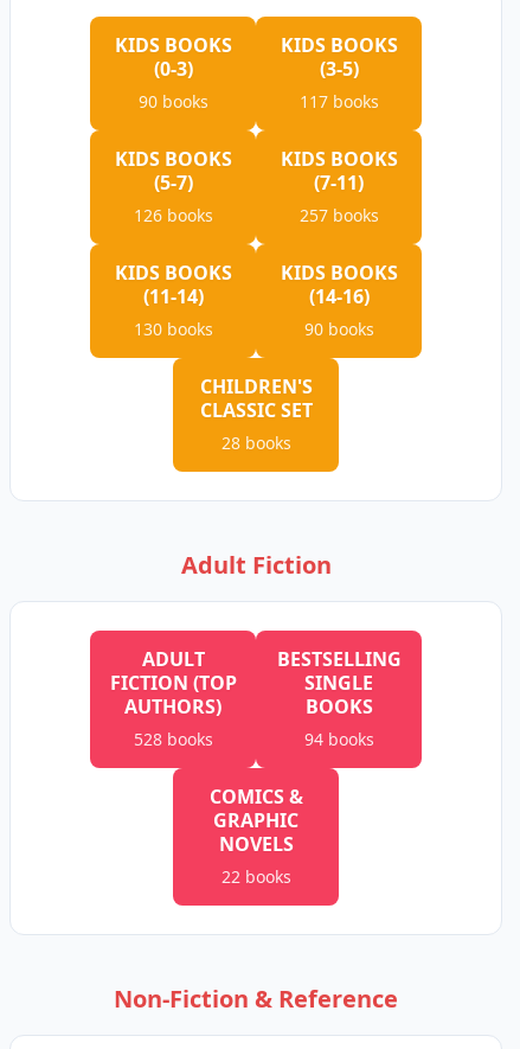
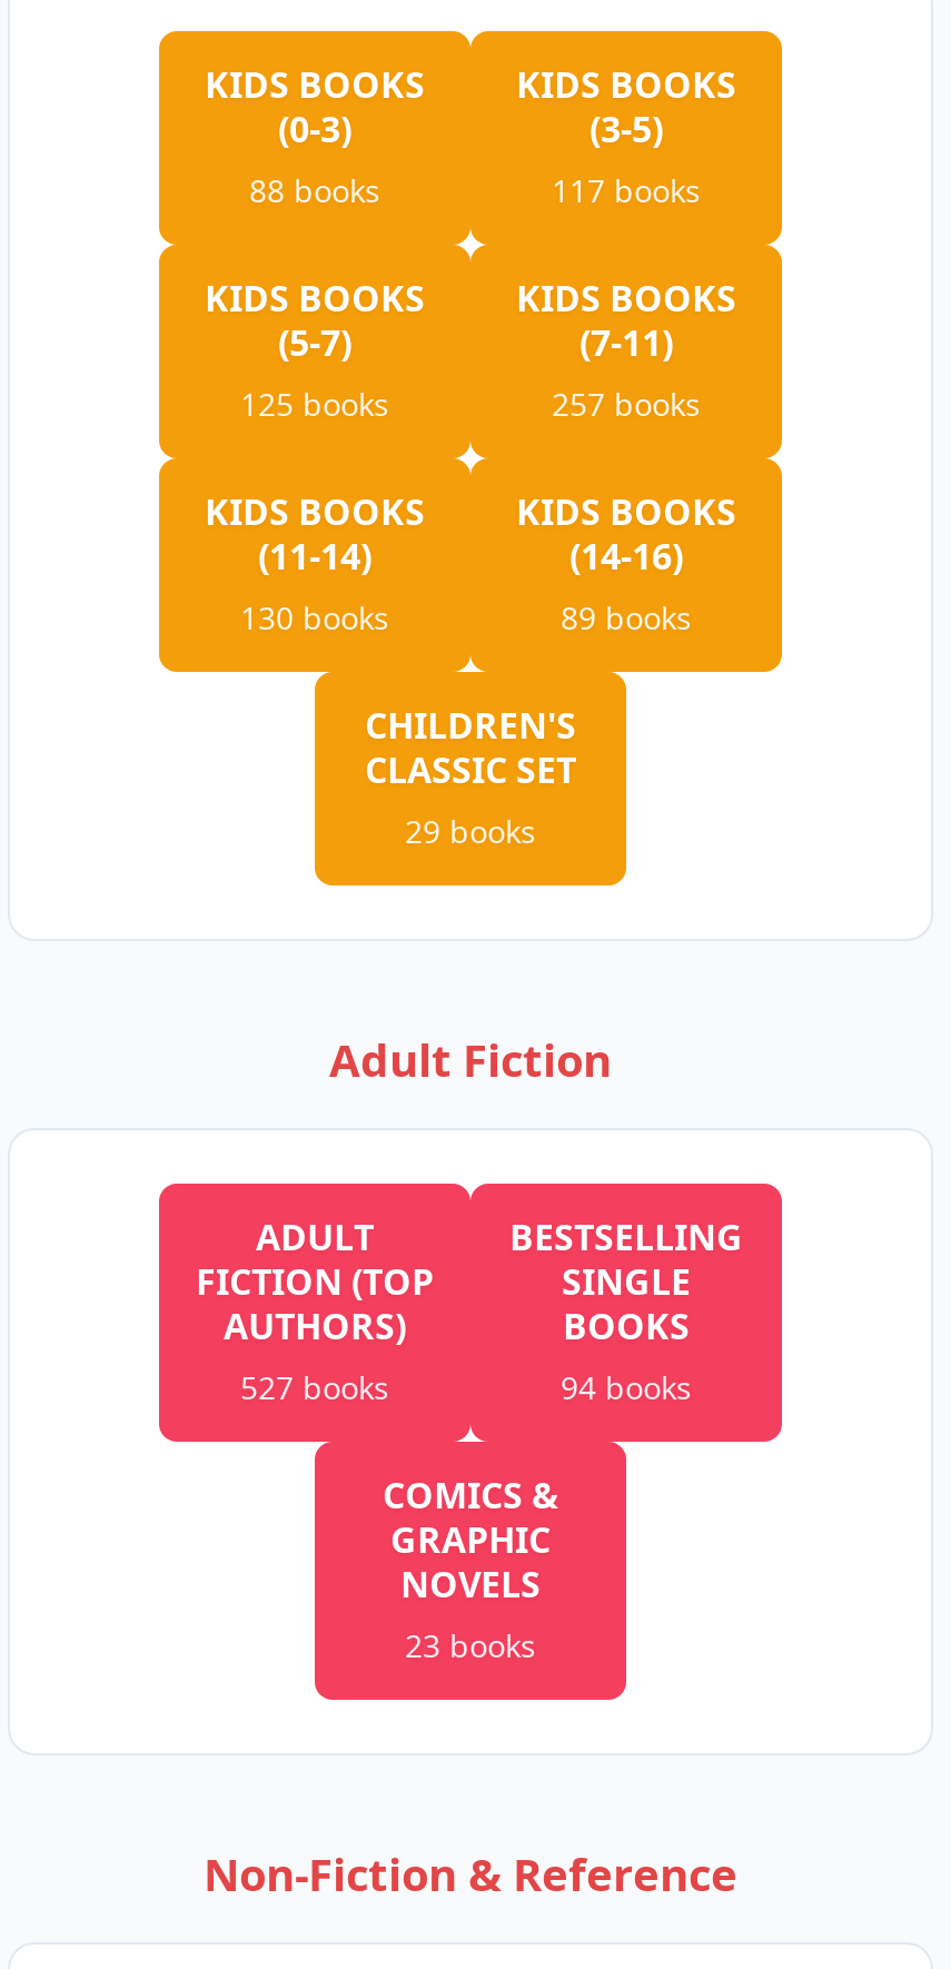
- 90 books
+ 88 books

- 126 books
+ 125 books

- 90 books
+ 89 books

- 28 books
+ 29 books

- 528 books
+ 527 books

- 22 books
+ 23 books
